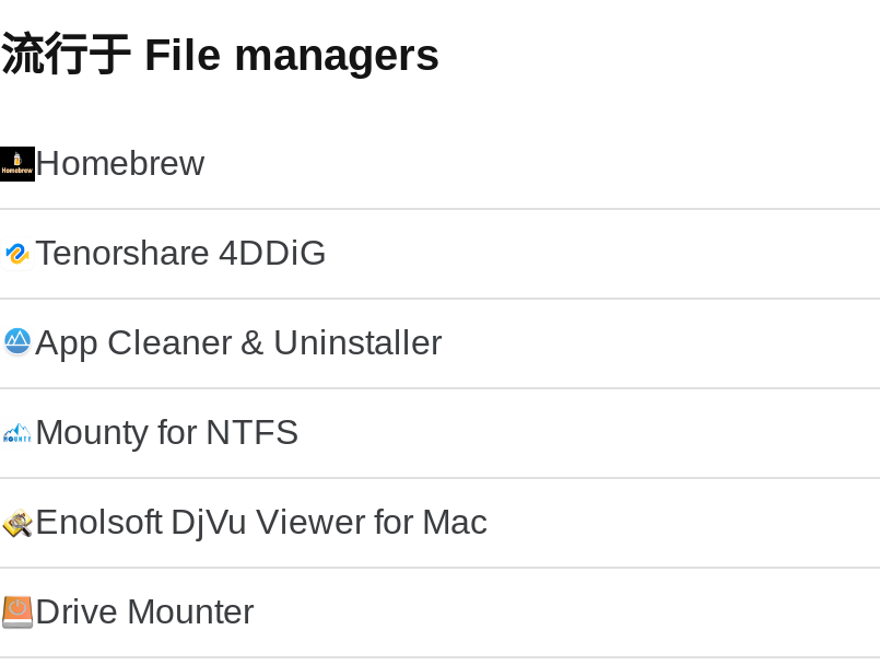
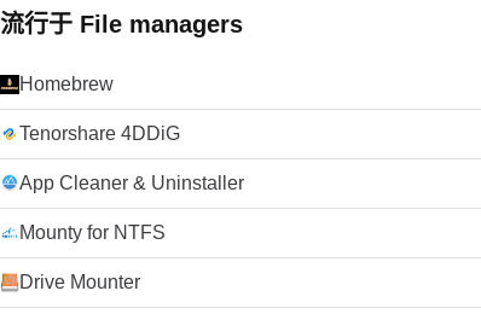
- Enolsoft DjVu Viewer for Mac
